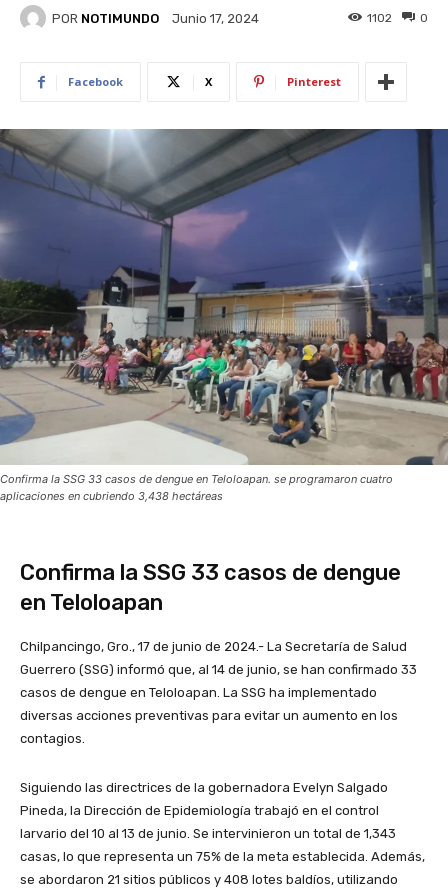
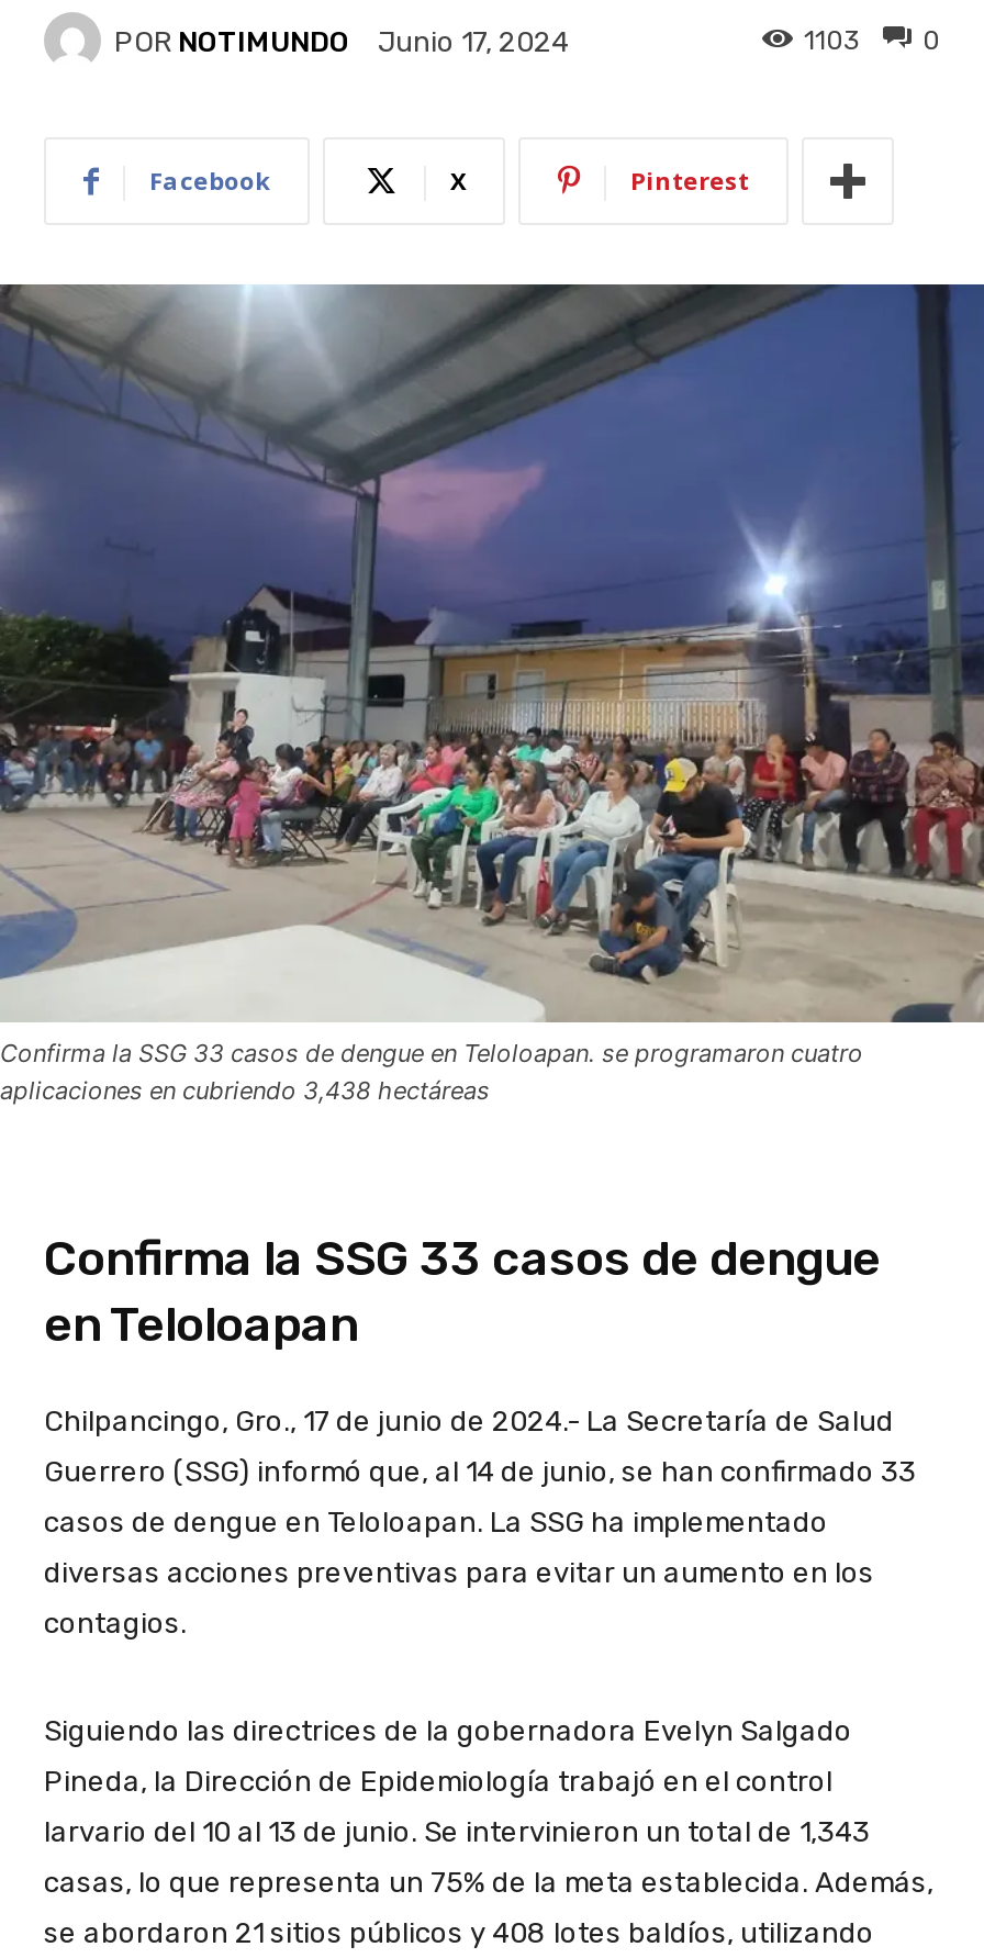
- 1102
+ 1103
